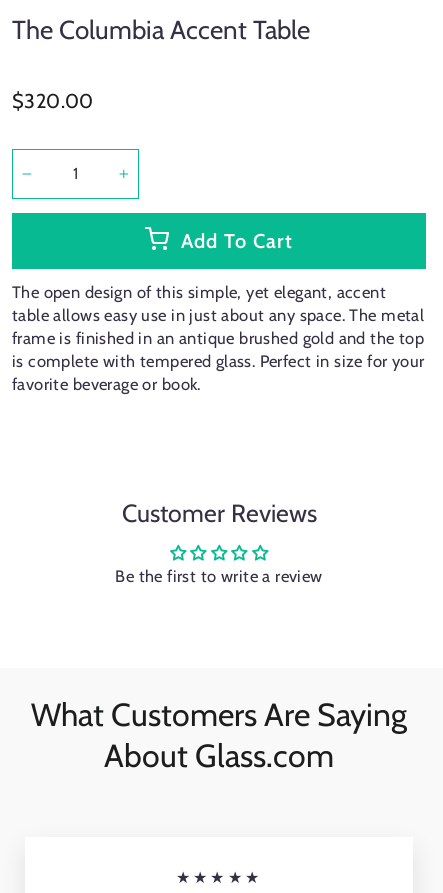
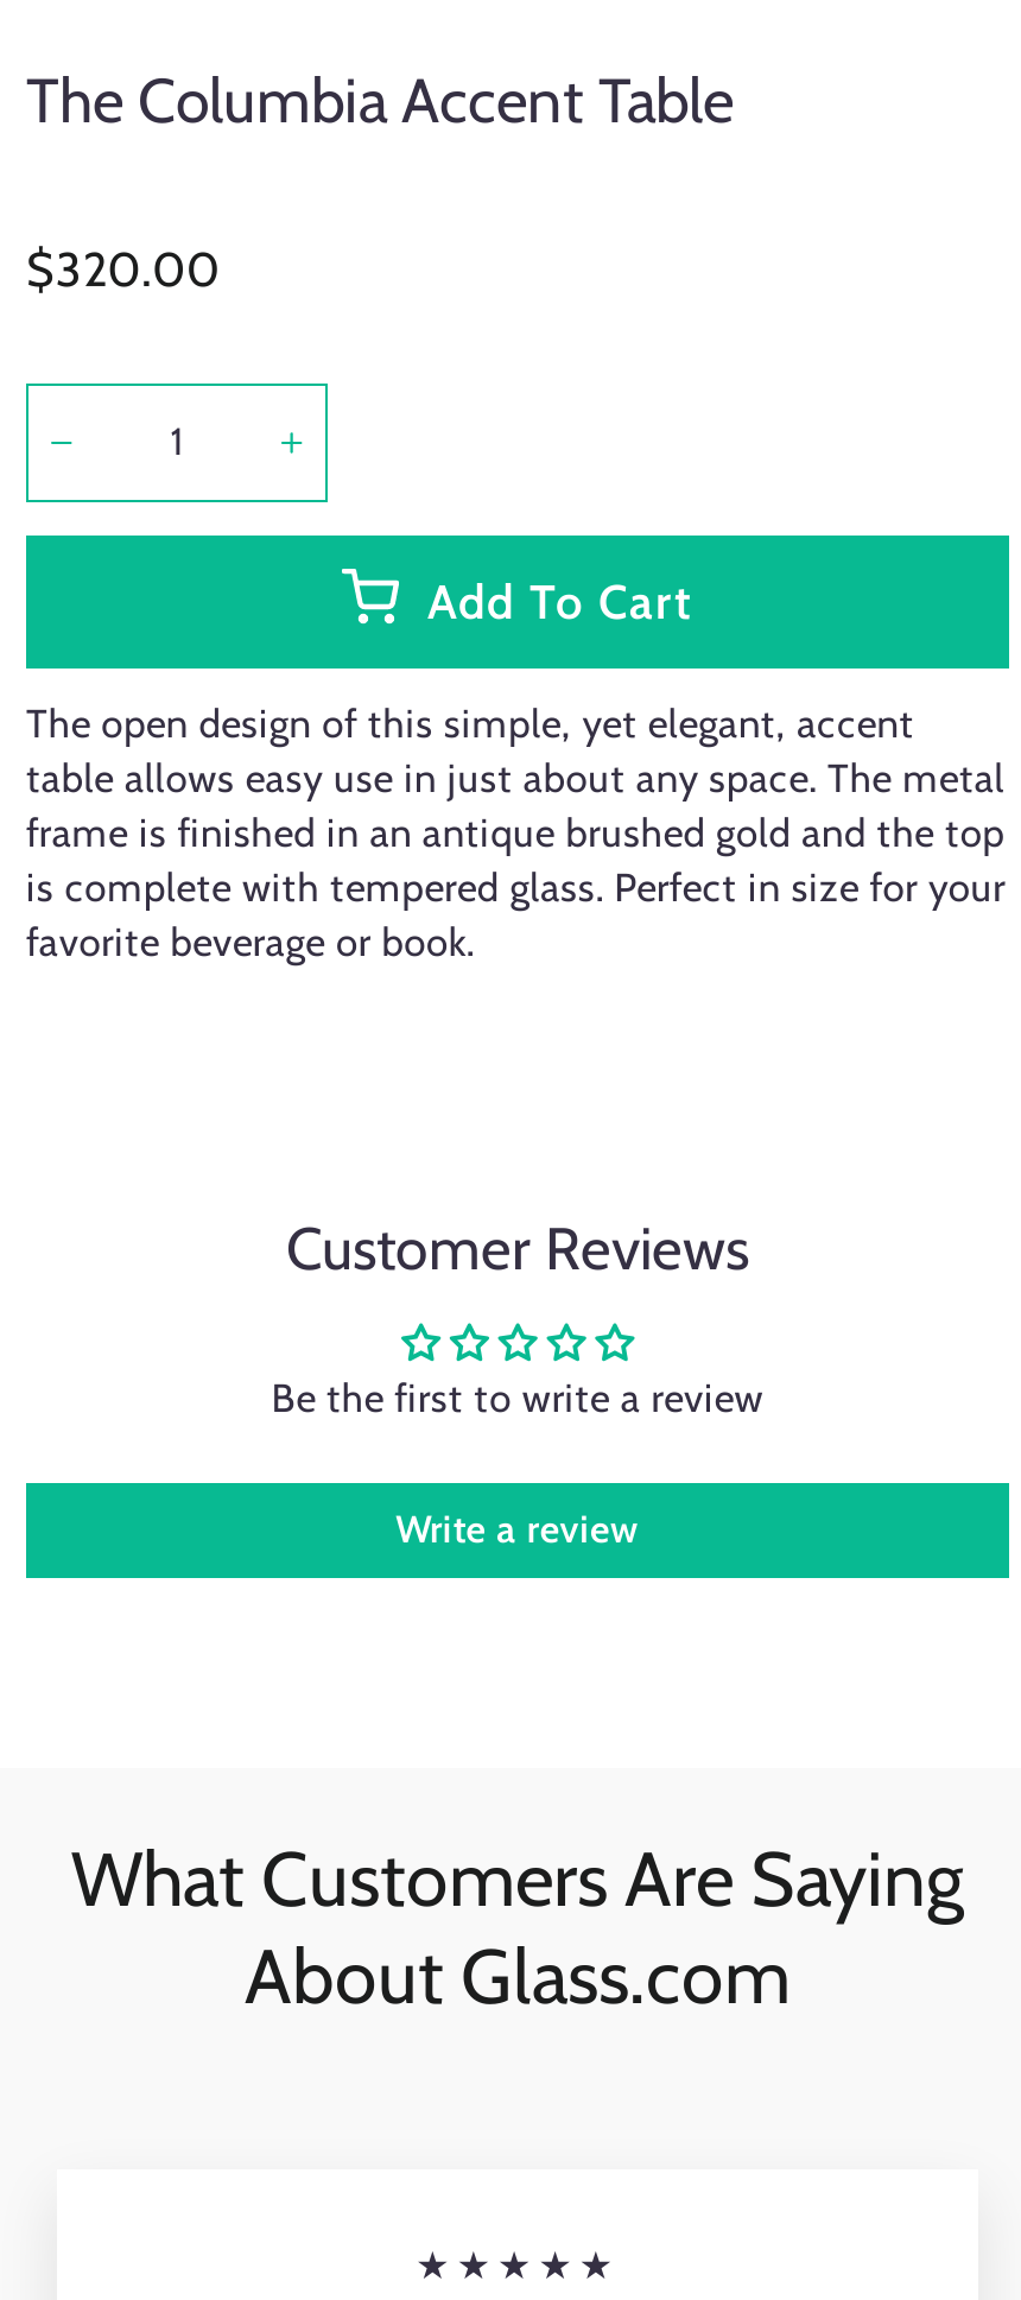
+ Write a review
